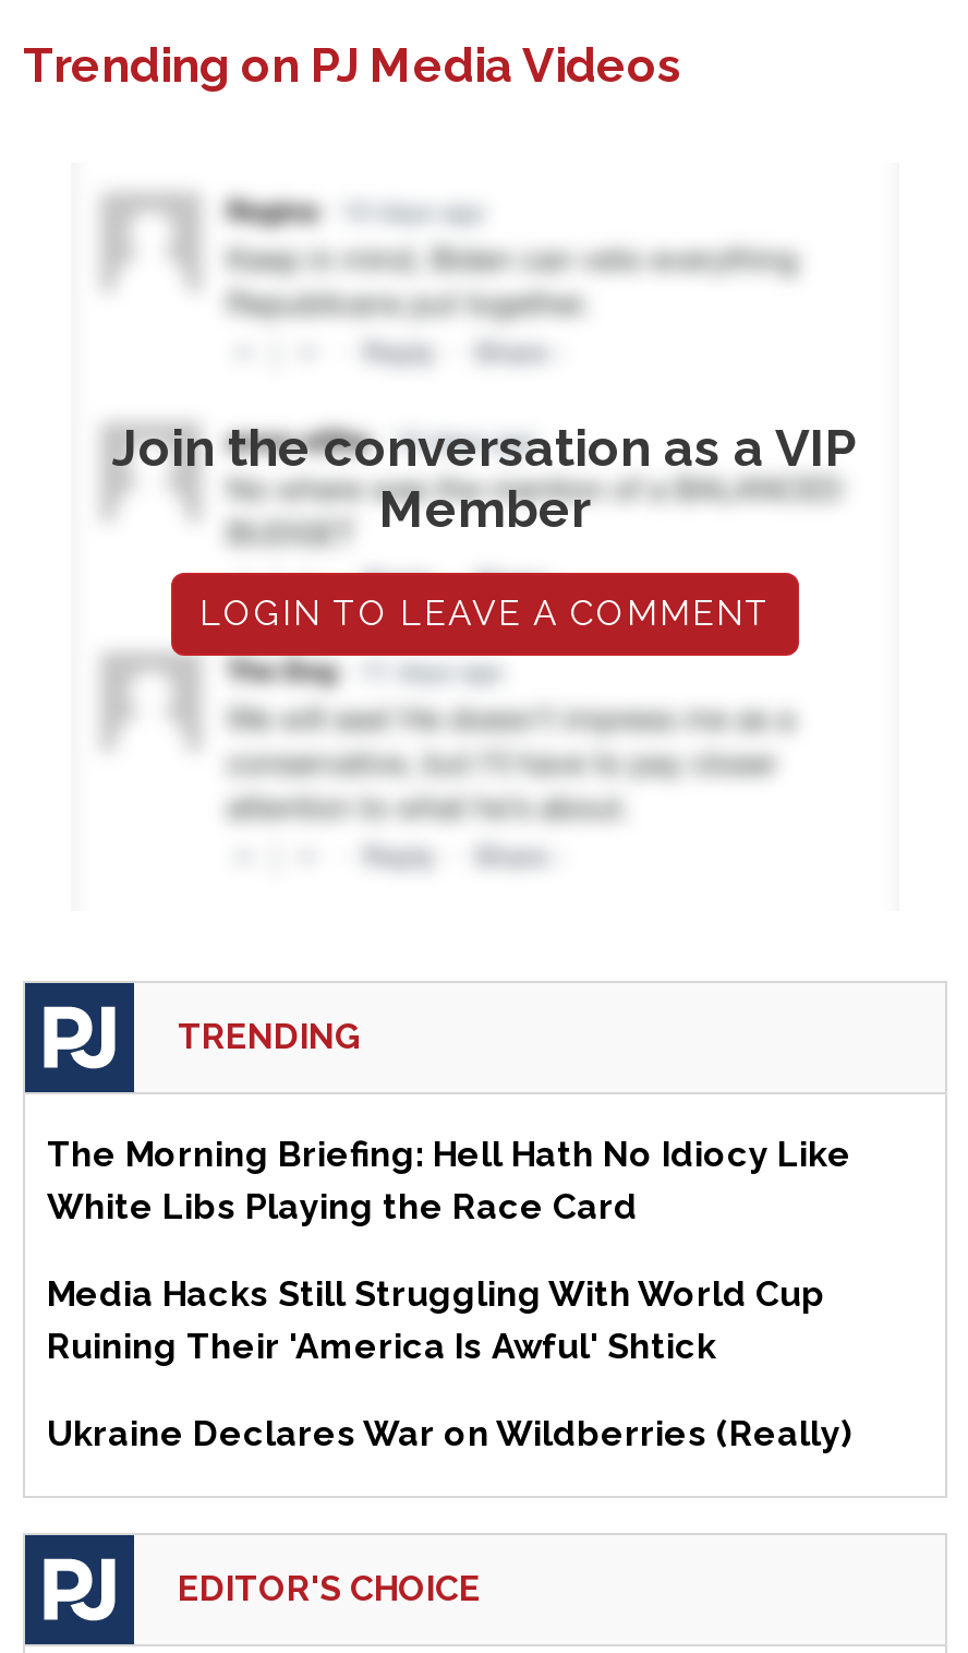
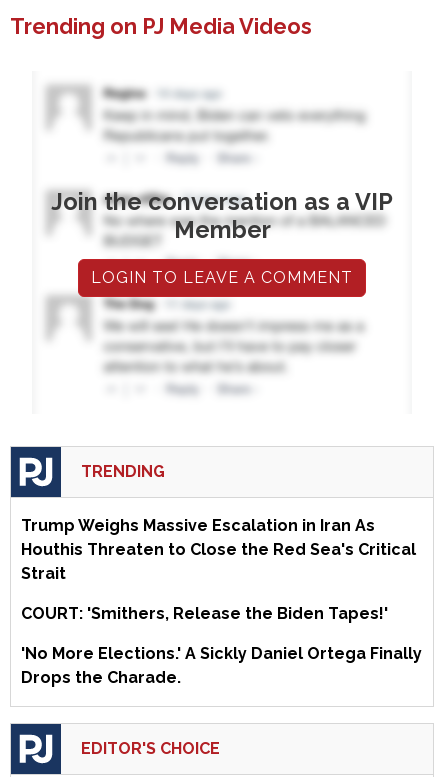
- The Morning Briefing: Hell Hath No Idiocy Like
- White Libs Playing the Race Card
+ Trump Weighs Massive Escalation in Iran As
+ Houthis Threaten to Close the Red Sea's Critical
+ Strait

- Media Hacks Still Struggling With World Cup
- Ruining Their 'America Is Awful' Shtick
+ COURT: 'Smithers, Release the Biden Tapes!'

- Ukraine Declares War on Wildberries (Really)
+ 'No More Elections.' A Sickly Daniel Ortega Finally
+ Drops the Charade.
